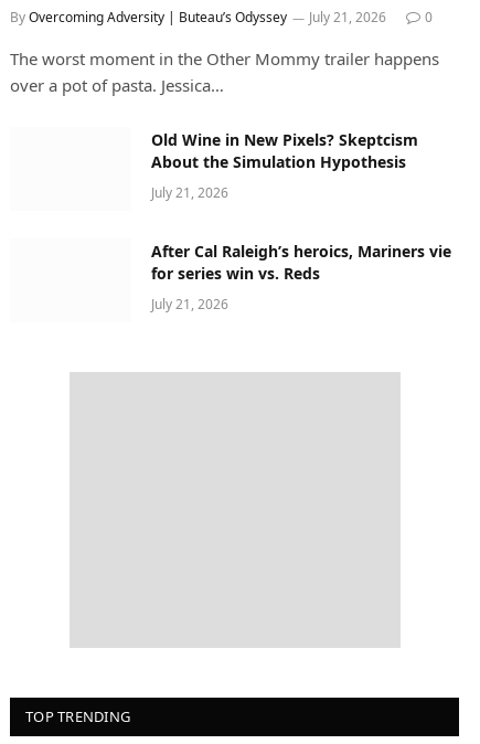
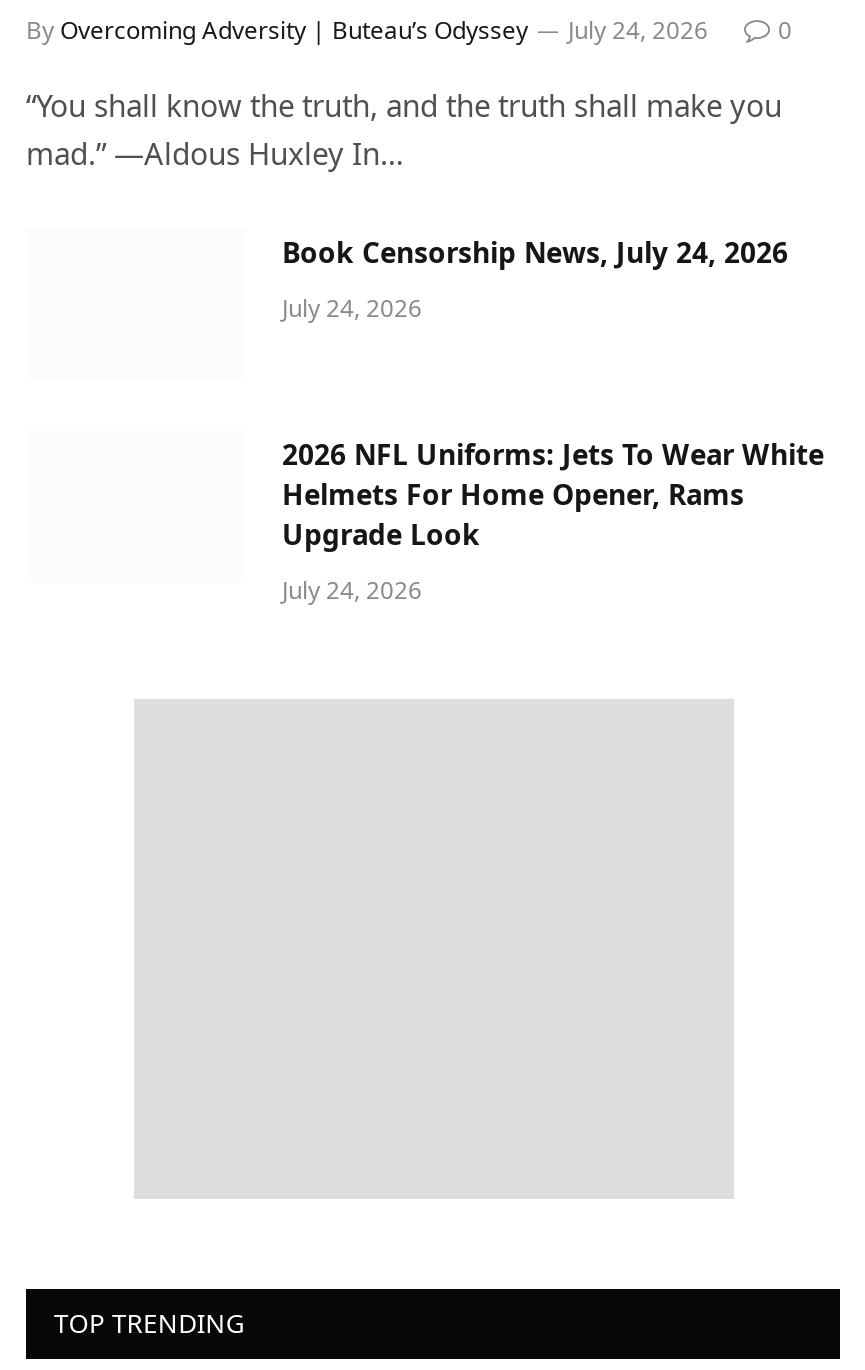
- July 21, 2026
+ July 24, 2026

- The worst moment in the Other Mommy trailer happens
- over a pot of pasta. Jessica…
+ “You shall know the truth, and the truth shall make you
+ mad.” —Aldous Huxley In…

- Old Wine in New Pixels? Skeptcism
- About the Simulation Hypothesis
+ Book Censorship News, July 24, 2026

- July 21, 2026
+ July 24, 2026

- After Cal Raleigh’s heroics, Mariners vie
- for series win vs. Reds
+ 2026 NFL Uniforms: Jets To Wear White
+ Helmets For Home Opener, Rams
+ Upgrade Look

- July 21, 2026
+ July 24, 2026
